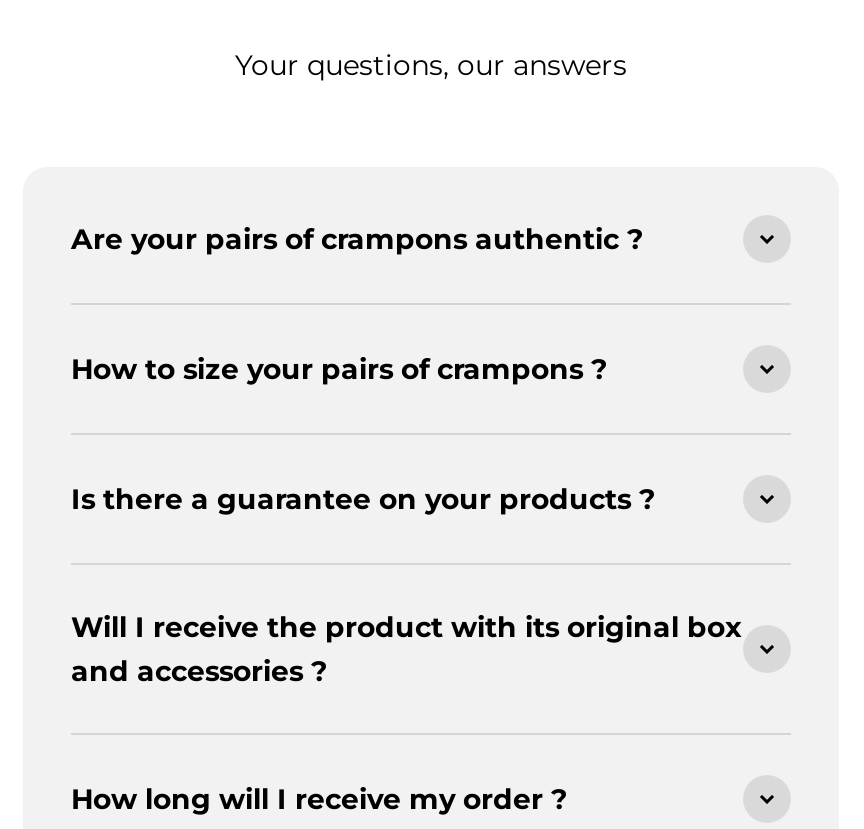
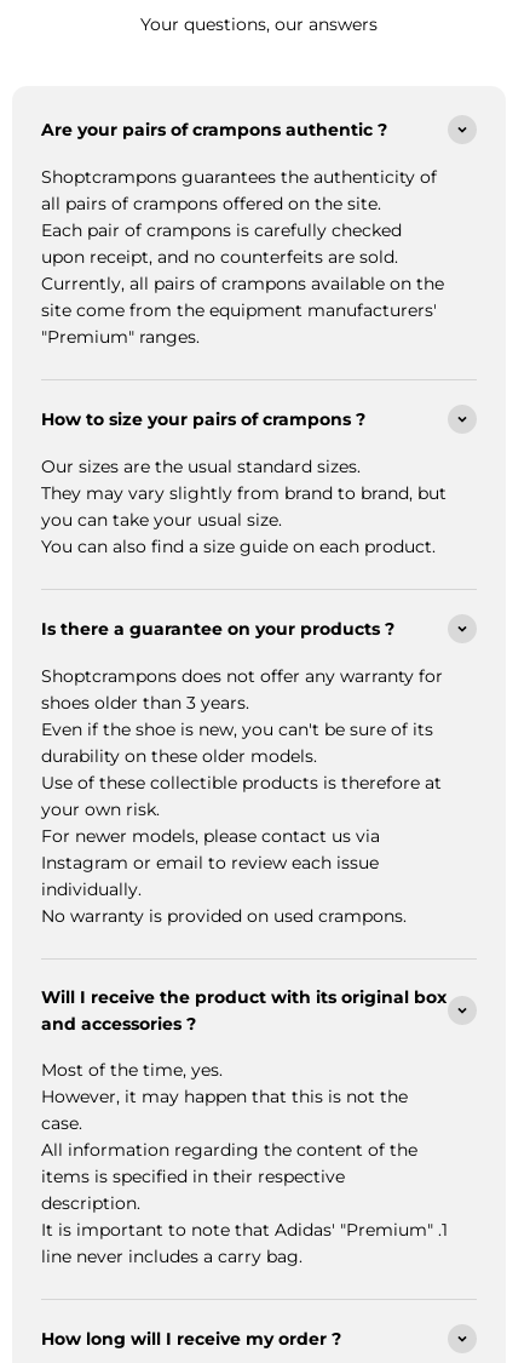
+ Shoptcrampons guarantees the authenticity of
+ all pairs of crampons offered on the site.
+ Each pair of crampons is carefully checked
+ upon receipt, and no counterfeits are sold.
+ Currently, all pairs of crampons available on the
+ site come from the equipment manufacturers'
+ "Premium" ranges.

+ Our sizes are the usual standard sizes.
+ They may vary slightly from brand to brand, but
+ you can take your usual size.
+ You can also find a size guide on each product.

+ Shoptcrampons does not offer any warranty for
+ shoes older than 3 years.
+ Even if the shoe is new, you can't be sure of its
+ durability on these older models.
+ Use of these collectible products is therefore at
+ your own risk.
+ For newer models, please contact us via
+ Instagram or email to review each issue
+ individually.
+ No warranty is provided on used crampons.

+ Most of the time, yes.
+ However, it may happen that this is not the
+ case.
+ All information regarding the content of the
+ items is specified in their respective
+ description.
+ It is important to note that Adidas' "Premium" .1
+ line never includes a carry bag.
